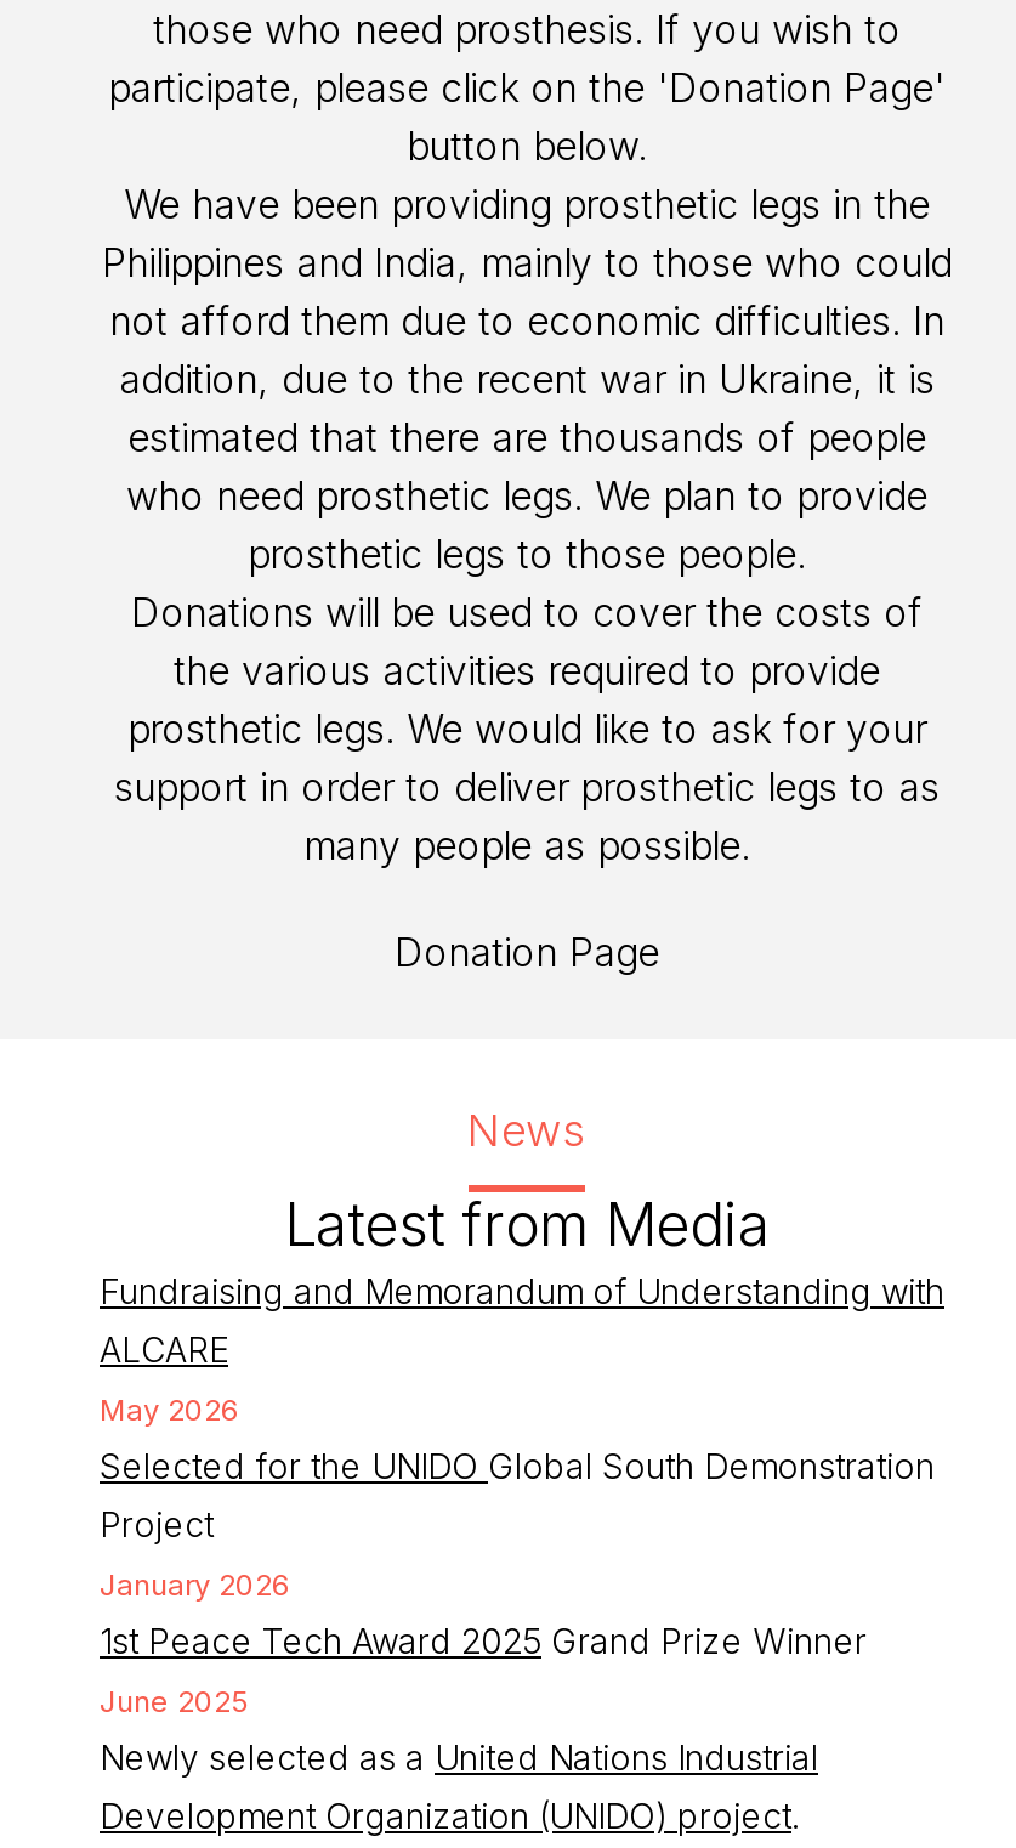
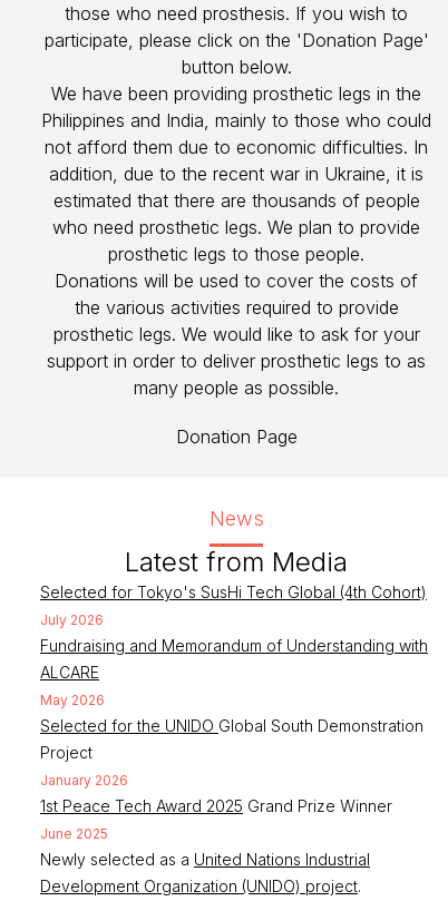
+ Selected for Tokyo's SusHi Tech Global (4th Cohort)
+ July 2026
